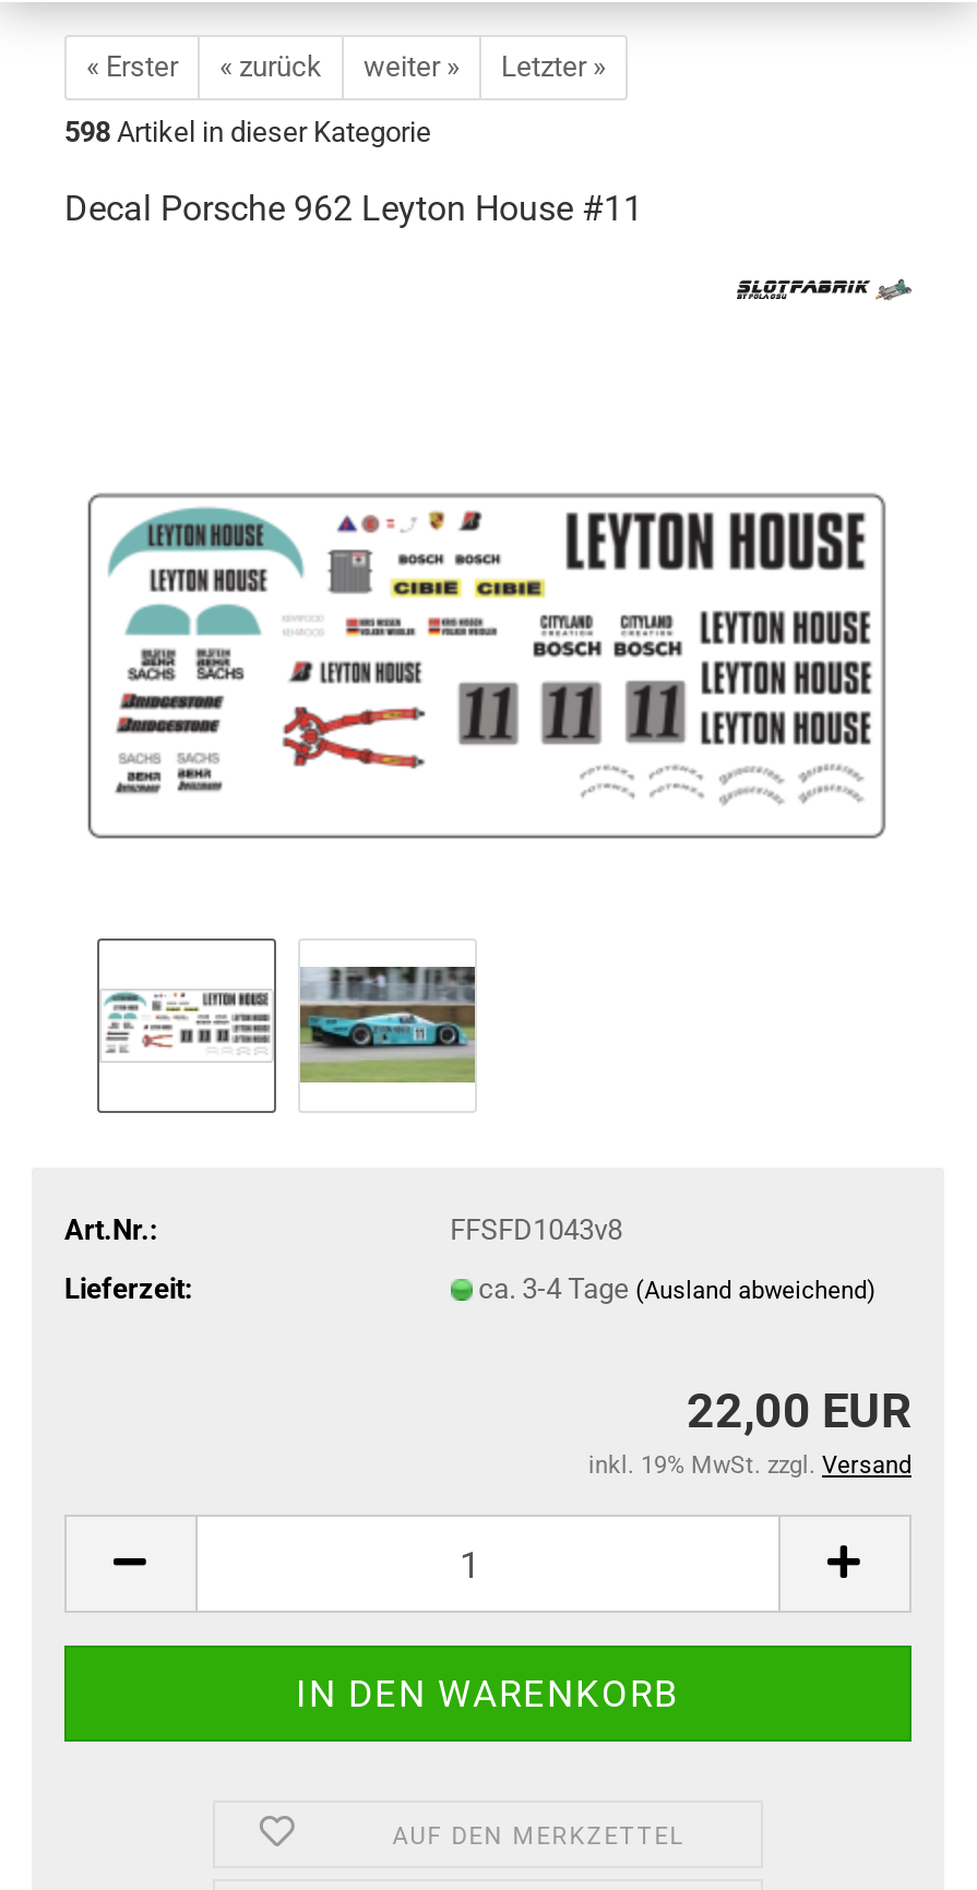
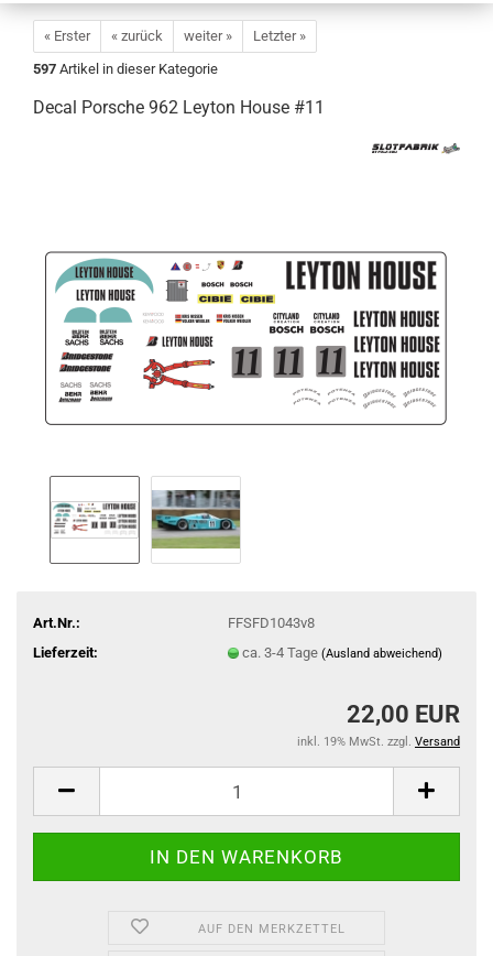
- 598 Artikel in dieser Kategorie
+ 597 Artikel in dieser Kategorie
